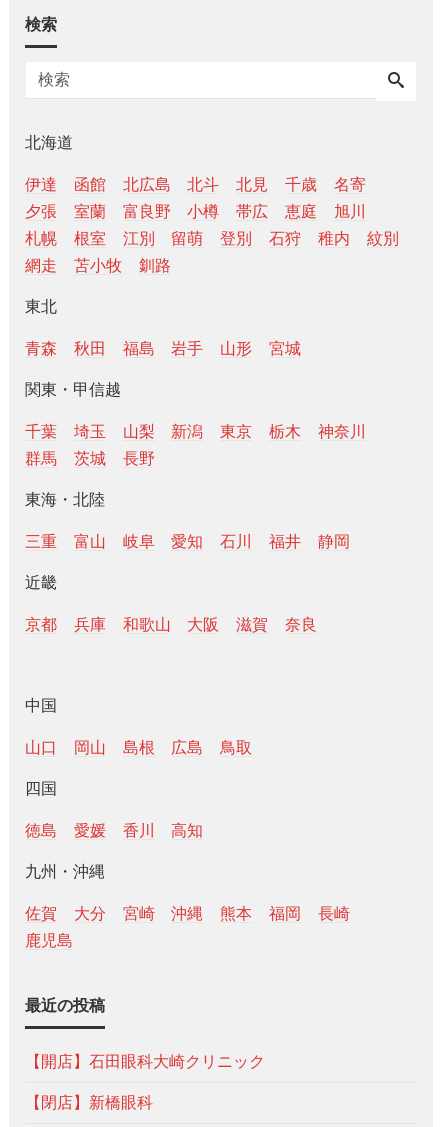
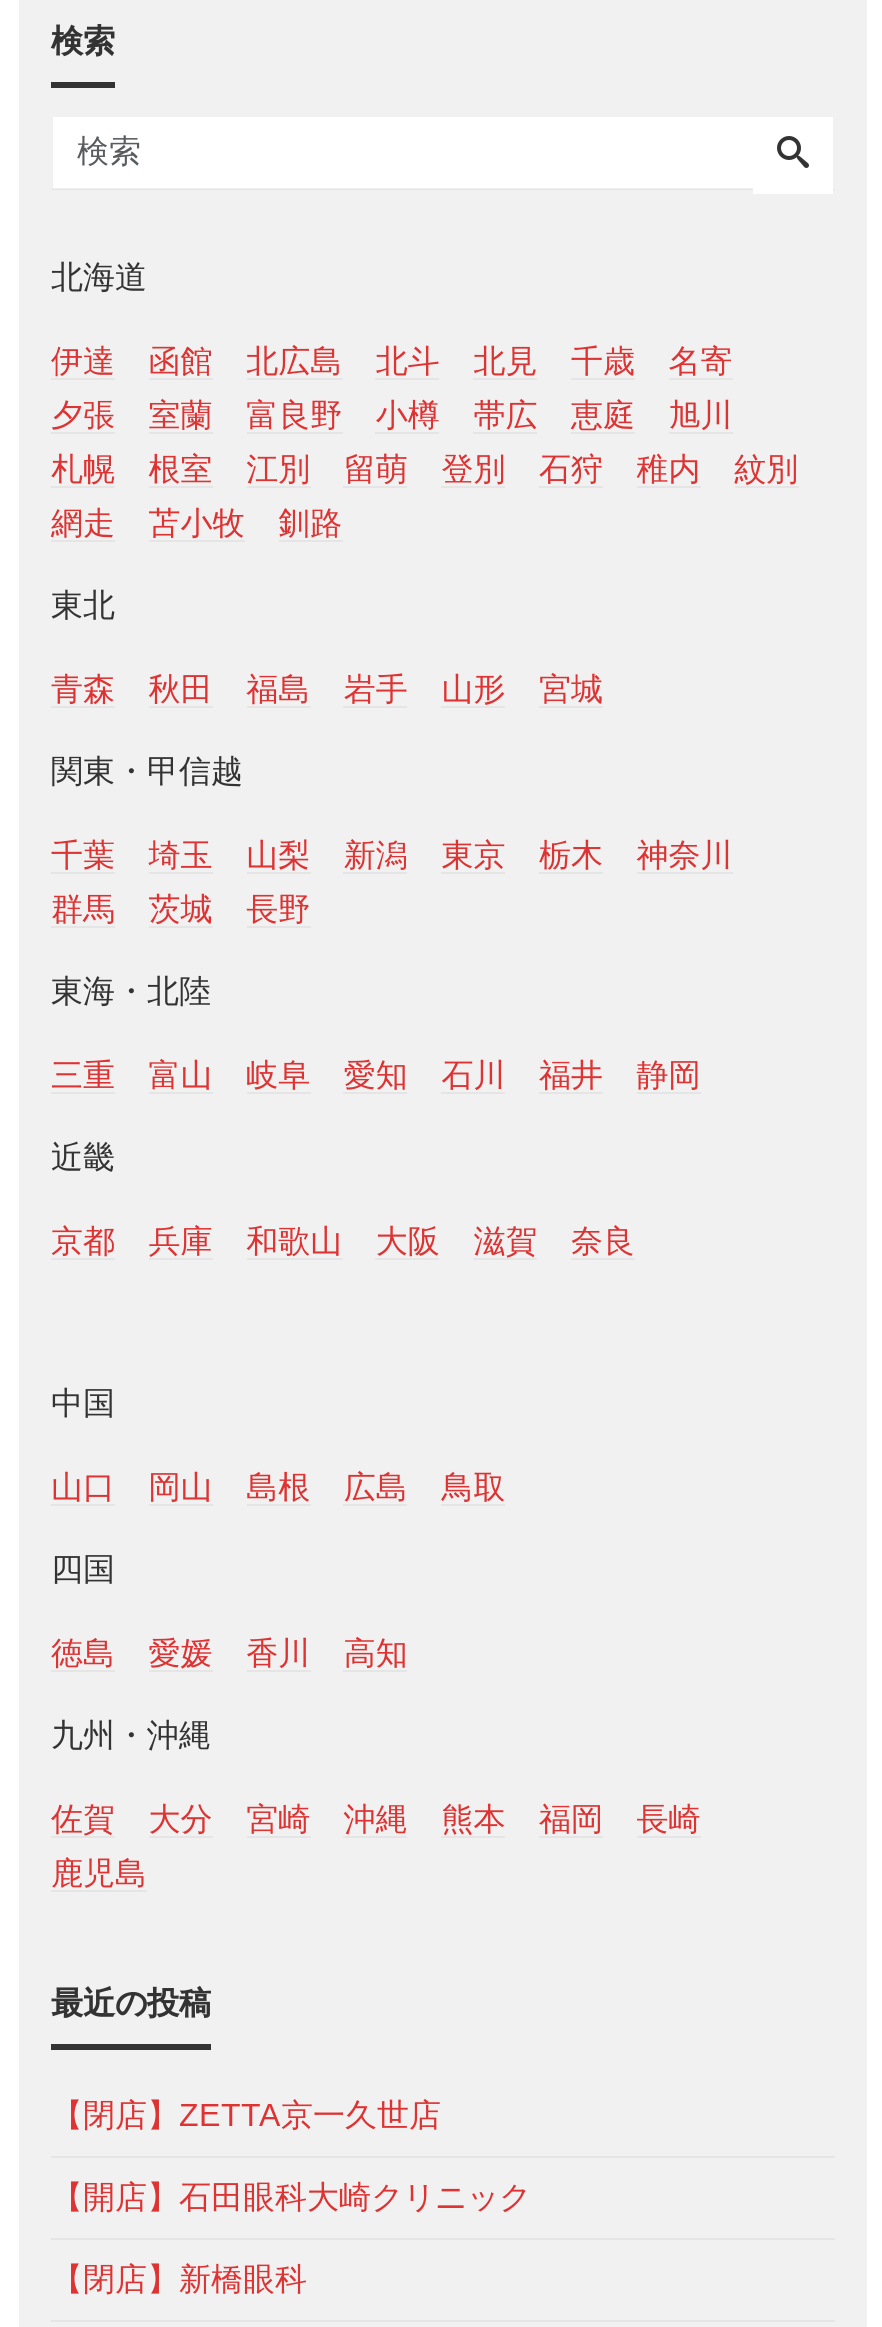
+ 【閉店】ZETTA京一久世店
